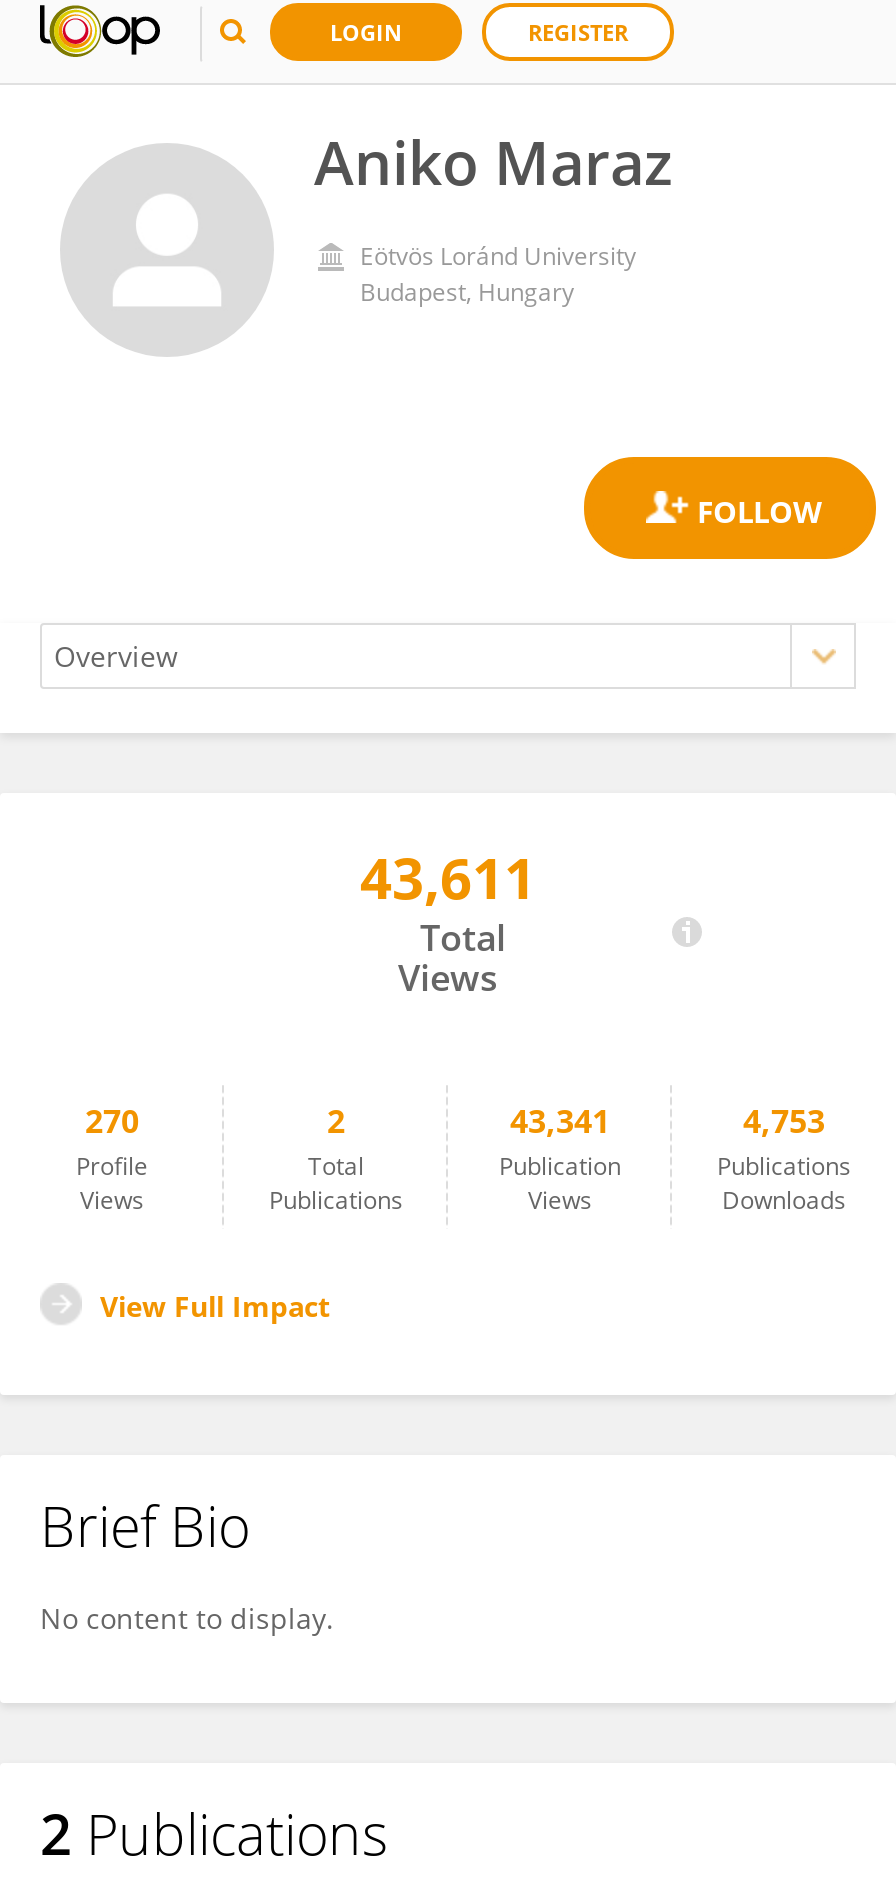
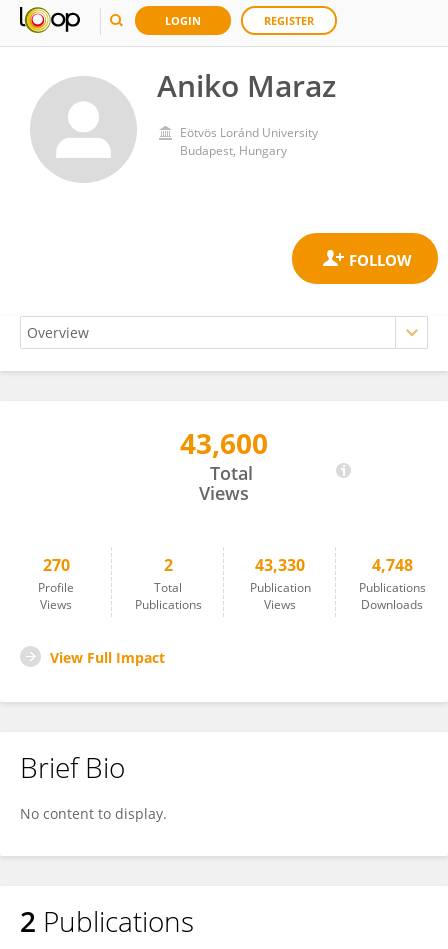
- 43,611
+ 43,600

- 43,341
+ 43,330

- 4,753
+ 4,748
